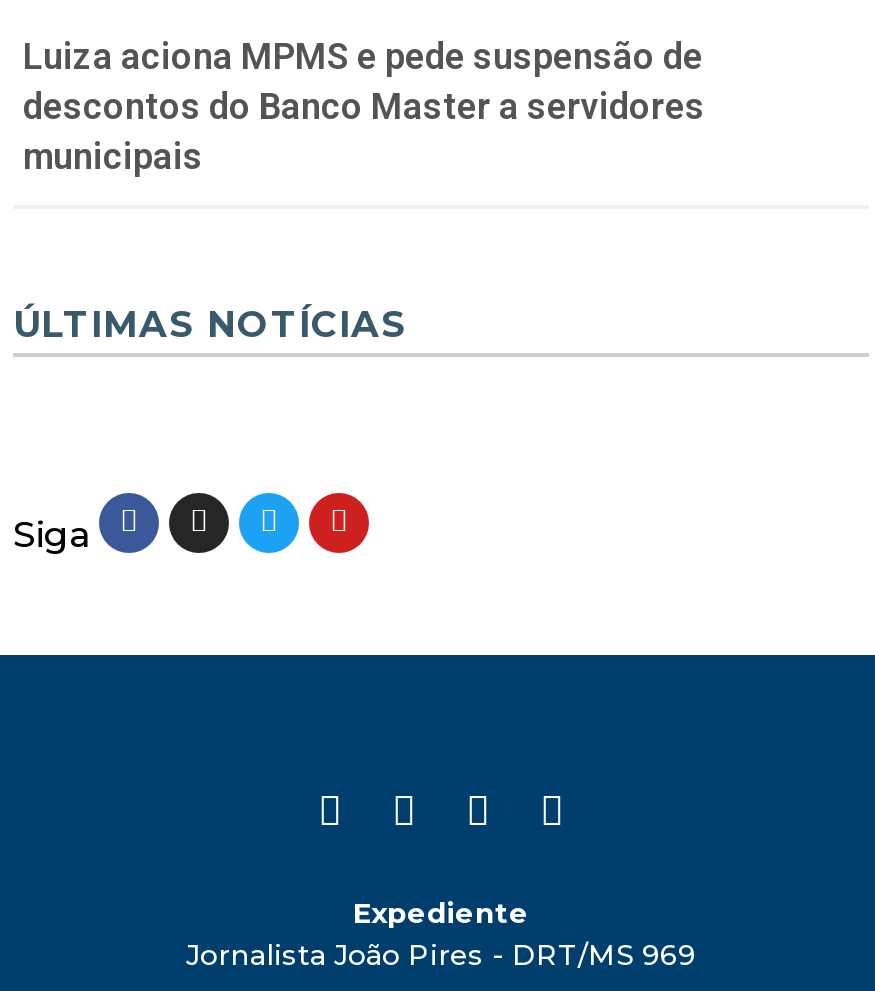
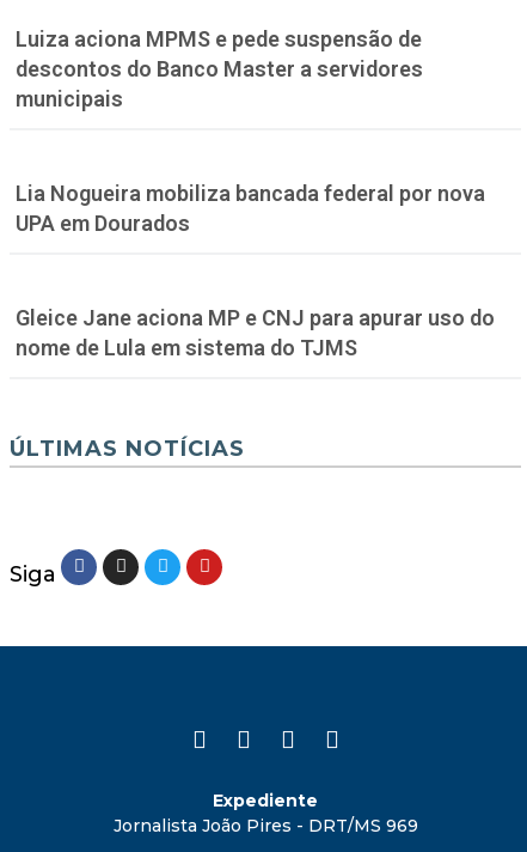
+ Lia Nogueira mobiliza bancada federal por nova
+ UPA em Dourados

+ Gleice Jane aciona MP e CNJ para apurar uso do
+ nome de Lula em sistema do TJMS
